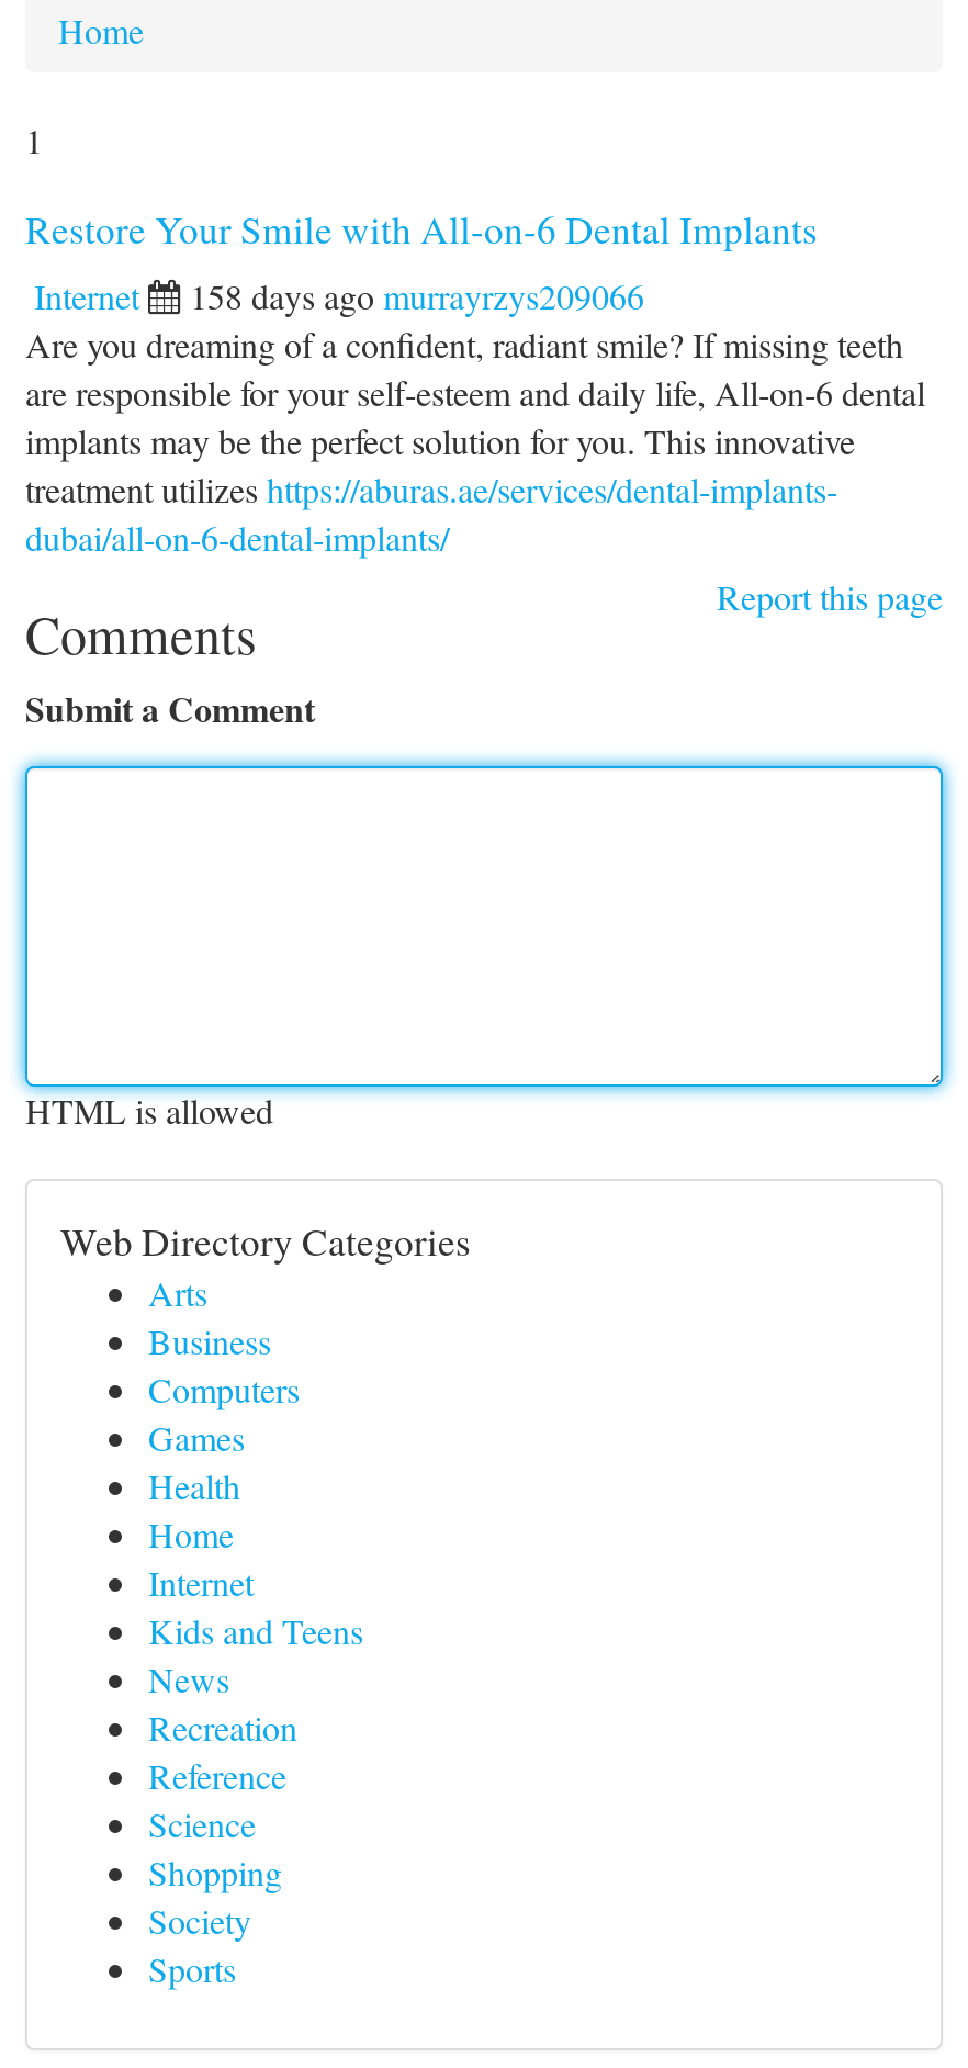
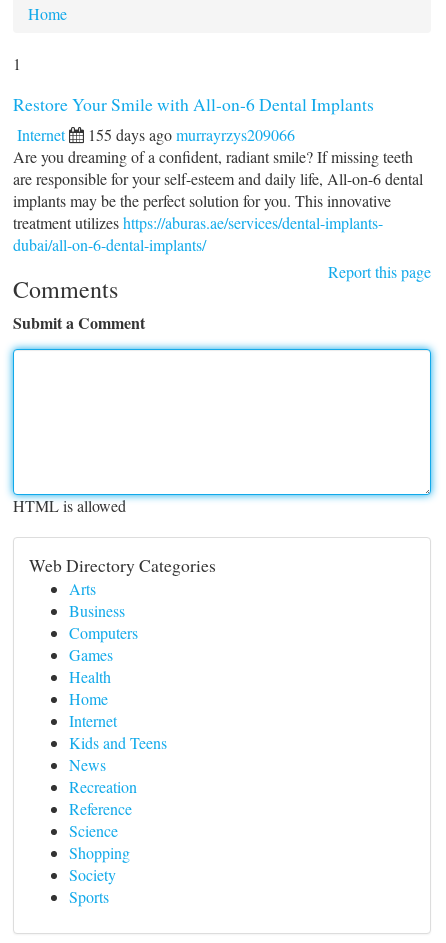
- 158 days ago murrayrzys209066
+ 155 days ago murrayrzys209066
